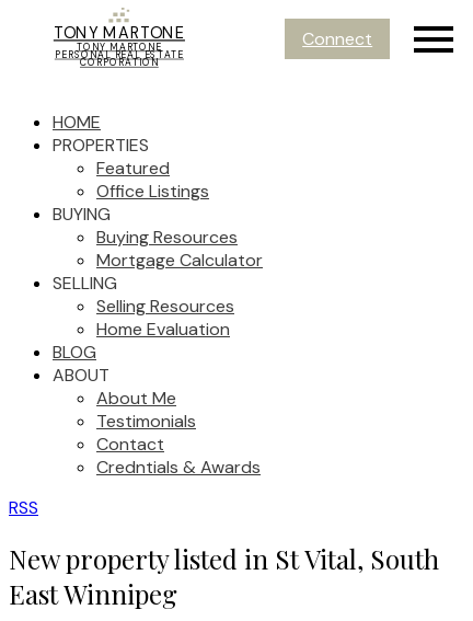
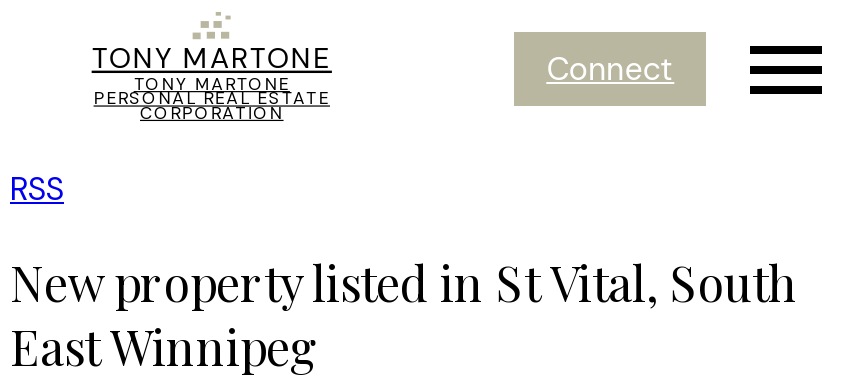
- HOME
- PROPERTIES
- Featured
- Office Listings
- BUYING
- Buying Resources
- Mortgage Calculator
- SELLING
- Selling Resources
- Home Evaluation
- BLOG
- ABOUT
- About Me
- Testimonials
- Contact
- Credntials & Awards
